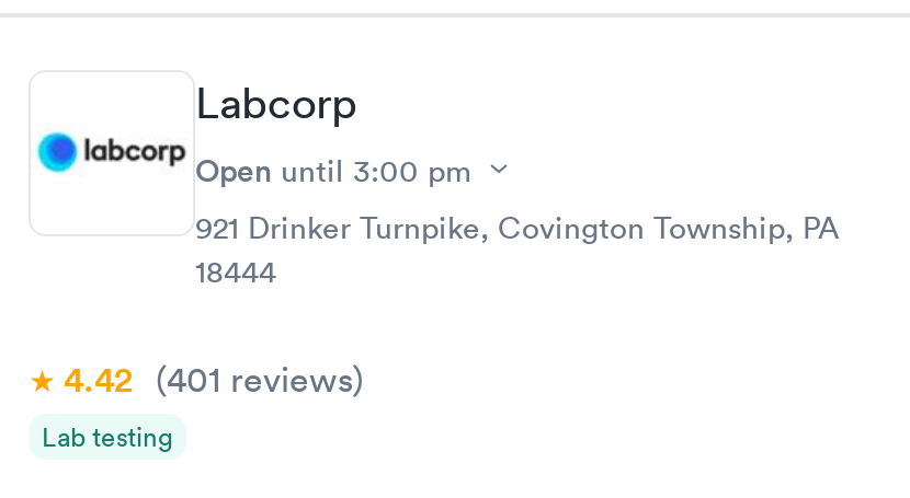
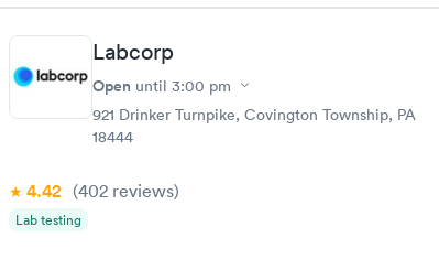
- 4.42 (401 reviews)
+ 4.42 (402 reviews)
